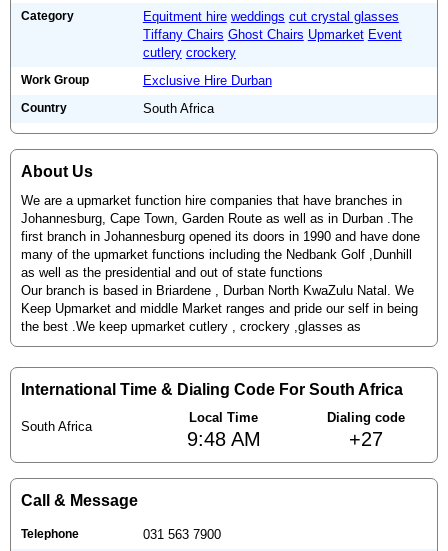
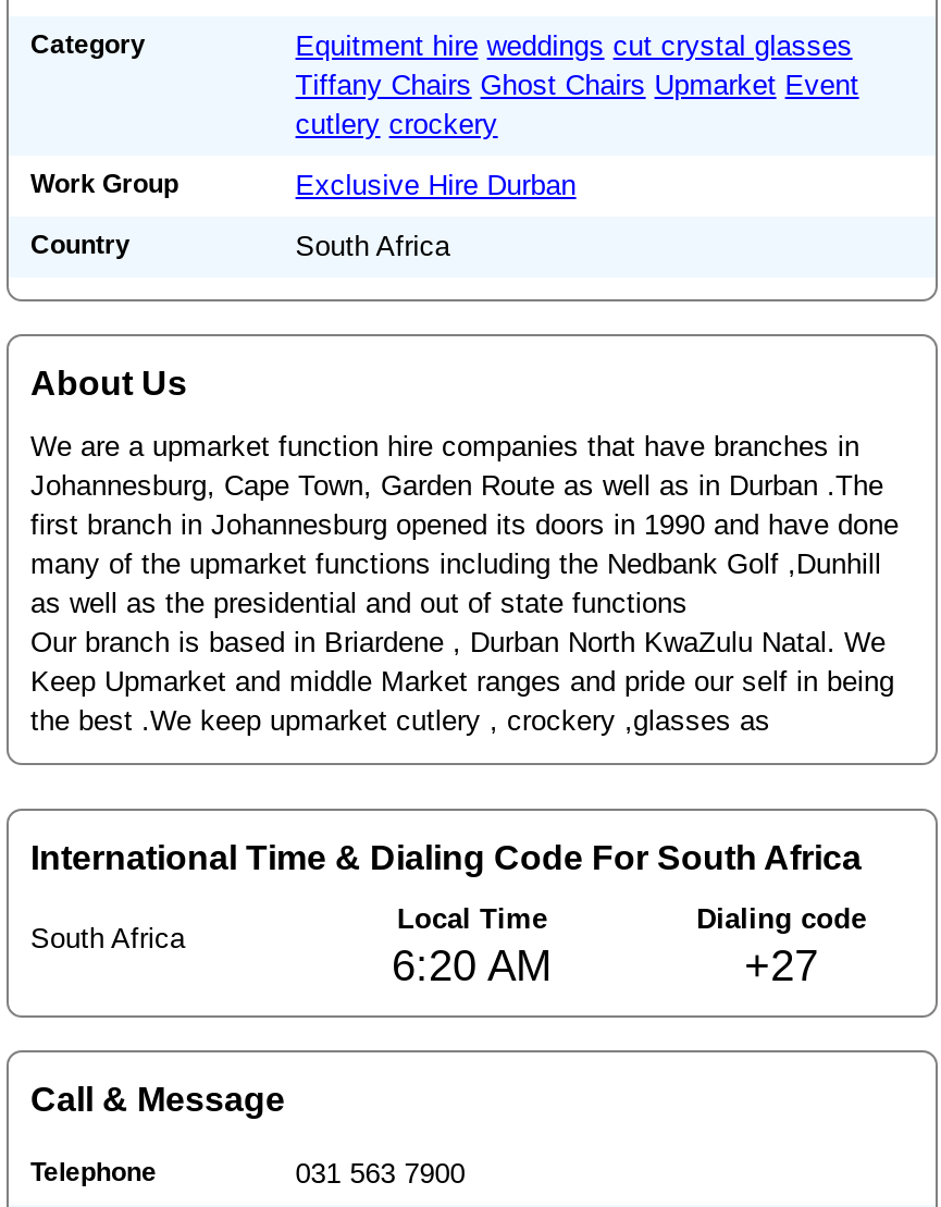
- 9:48 AM
+ 6:20 AM
